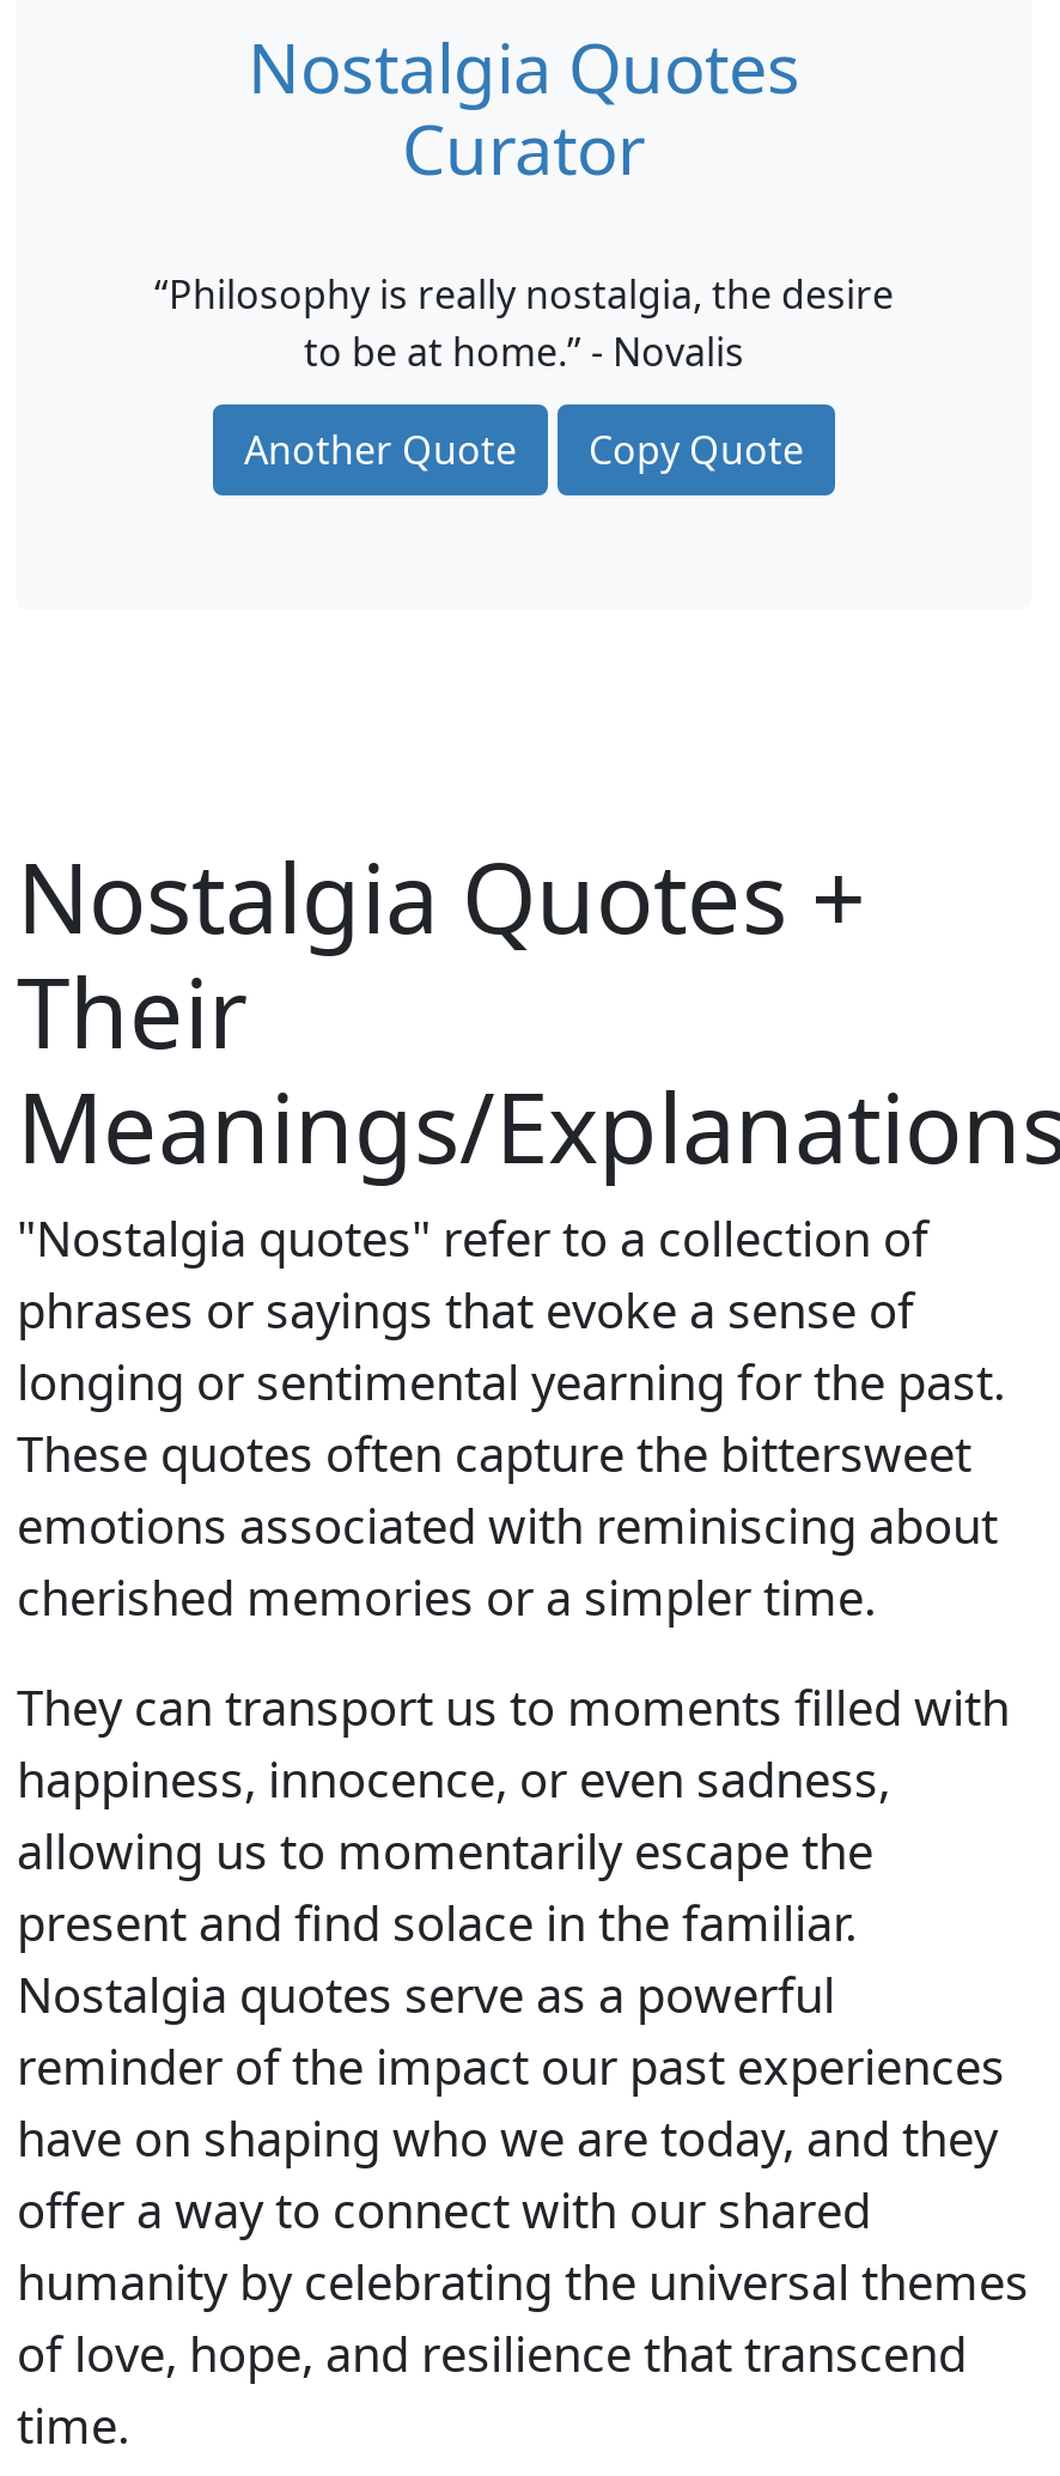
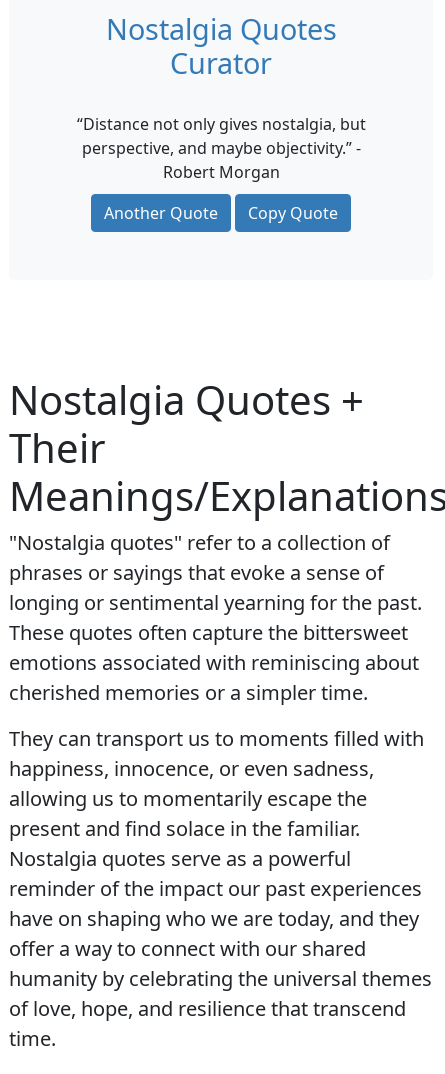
- “Philosophy is really nostalgia, the desire
- to be at home.” - Novalis
+ “Distance not only gives nostalgia, but
+ perspective, and maybe objectivity.” -
+ Robert Morgan
